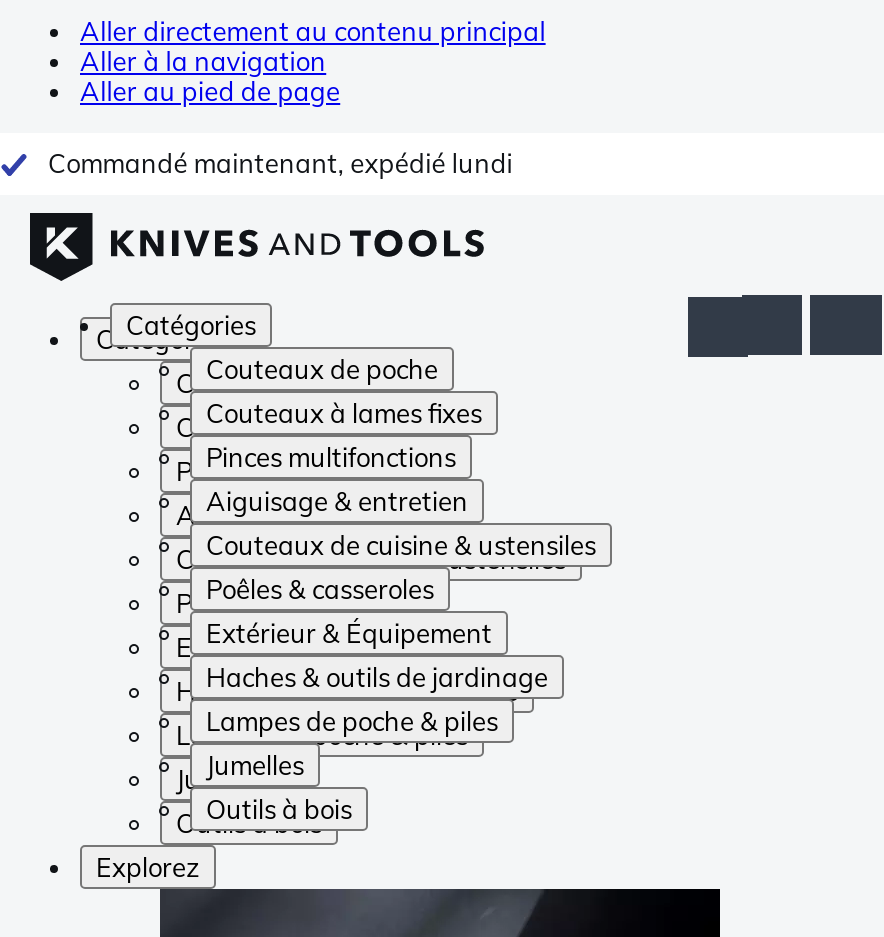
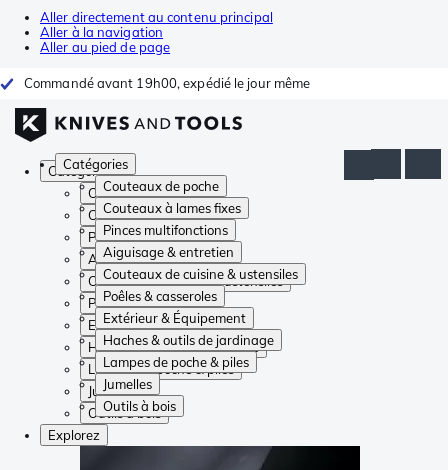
- Commandé maintenant, expédié lundi
+ Commandé avant 19h00, expédié le jour même
